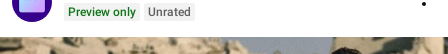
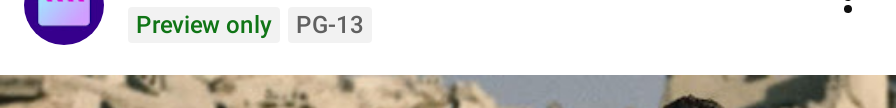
- Unrated
+ PG-13
